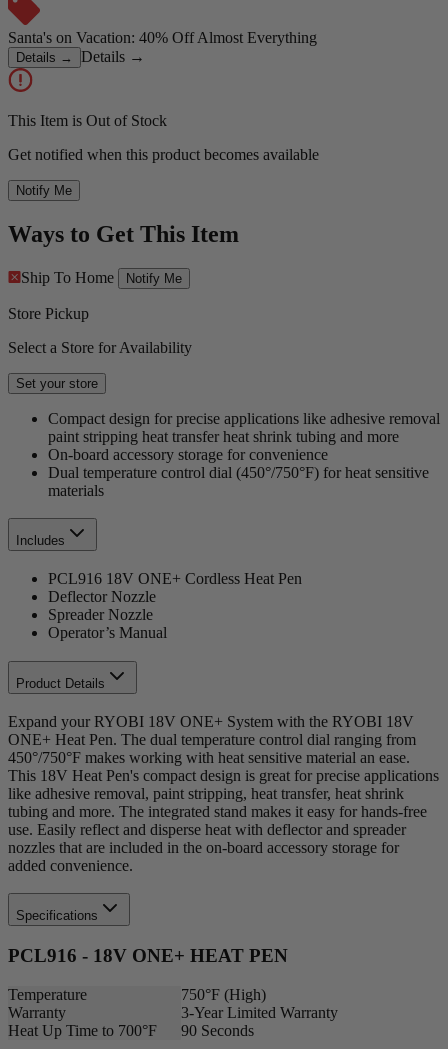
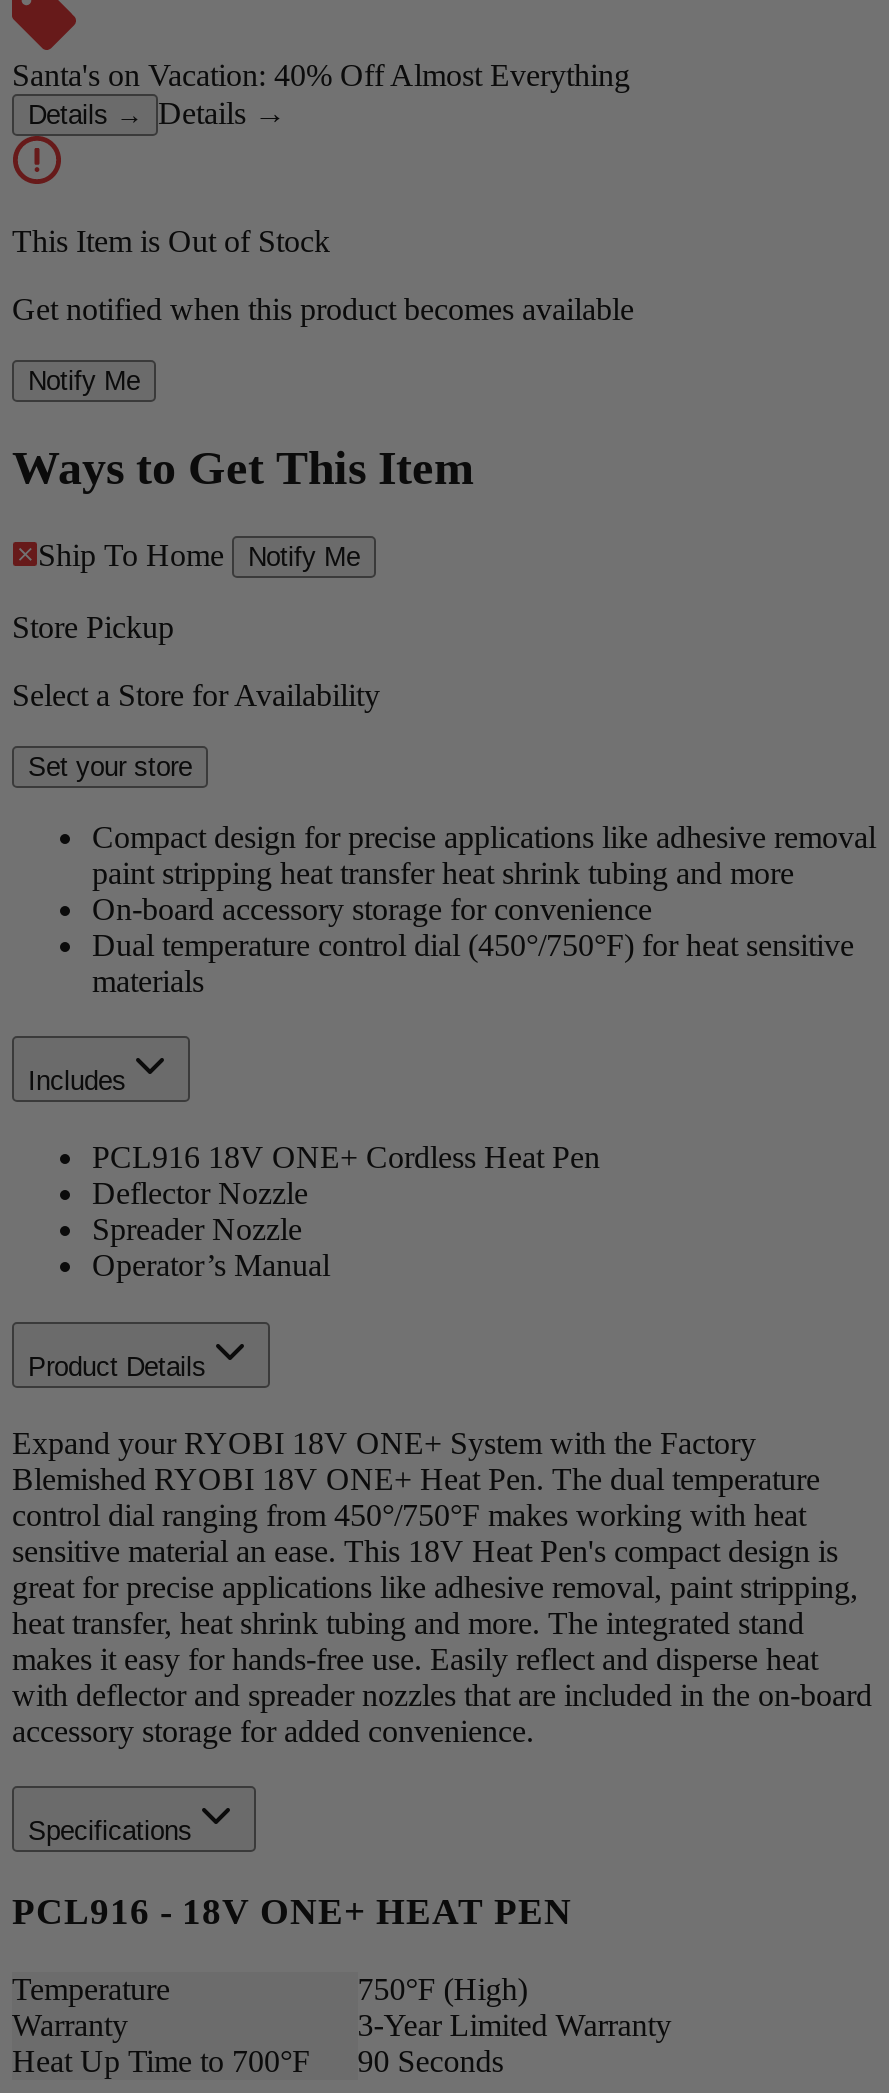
- Expand your RYOBI 18V ONE+ System with the RYOBI 18V
- ONE+ Heat Pen. The dual temperature control dial ranging from
- 450°/750°F makes working with heat sensitive material an ease.
- This 18V Heat Pen's compact design is great for precise applications
- like adhesive removal, paint stripping, heat transfer, heat shrink
- tubing and more. The integrated stand makes it easy for hands-free
- use. Easily reflect and disperse heat with deflector and spreader
- nozzles that are included in the on-board accessory storage for
- added convenience.
+ Expand your RYOBI 18V ONE+ System with the Factory
+ Blemished RYOBI 18V ONE+ Heat Pen. The dual temperature
+ control dial ranging from 450°/750°F makes working with heat
+ sensitive material an ease. This 18V Heat Pen's compact design is
+ great for precise applications like adhesive removal, paint stripping,
+ heat transfer, heat shrink tubing and more. The integrated stand
+ makes it easy for hands-free use. Easily reflect and disperse heat
+ with deflector and spreader nozzles that are included in the on-board
+ accessory storage for added convenience.
